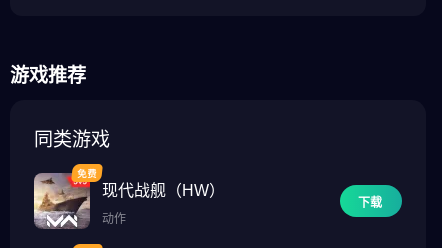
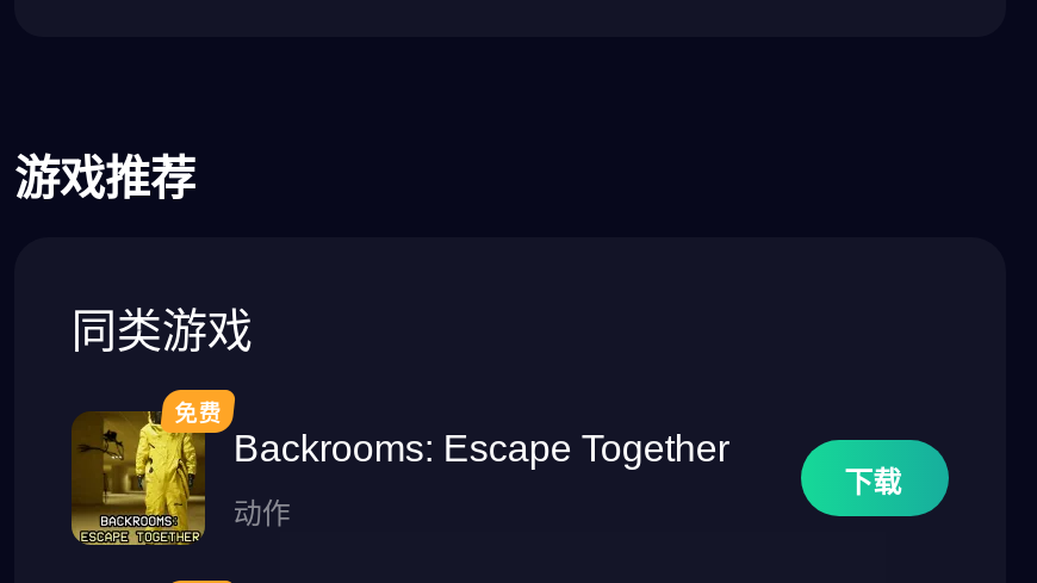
- [image]
- 现代战舰（HW）
+ [image]
+ Backrooms: Escape Together
